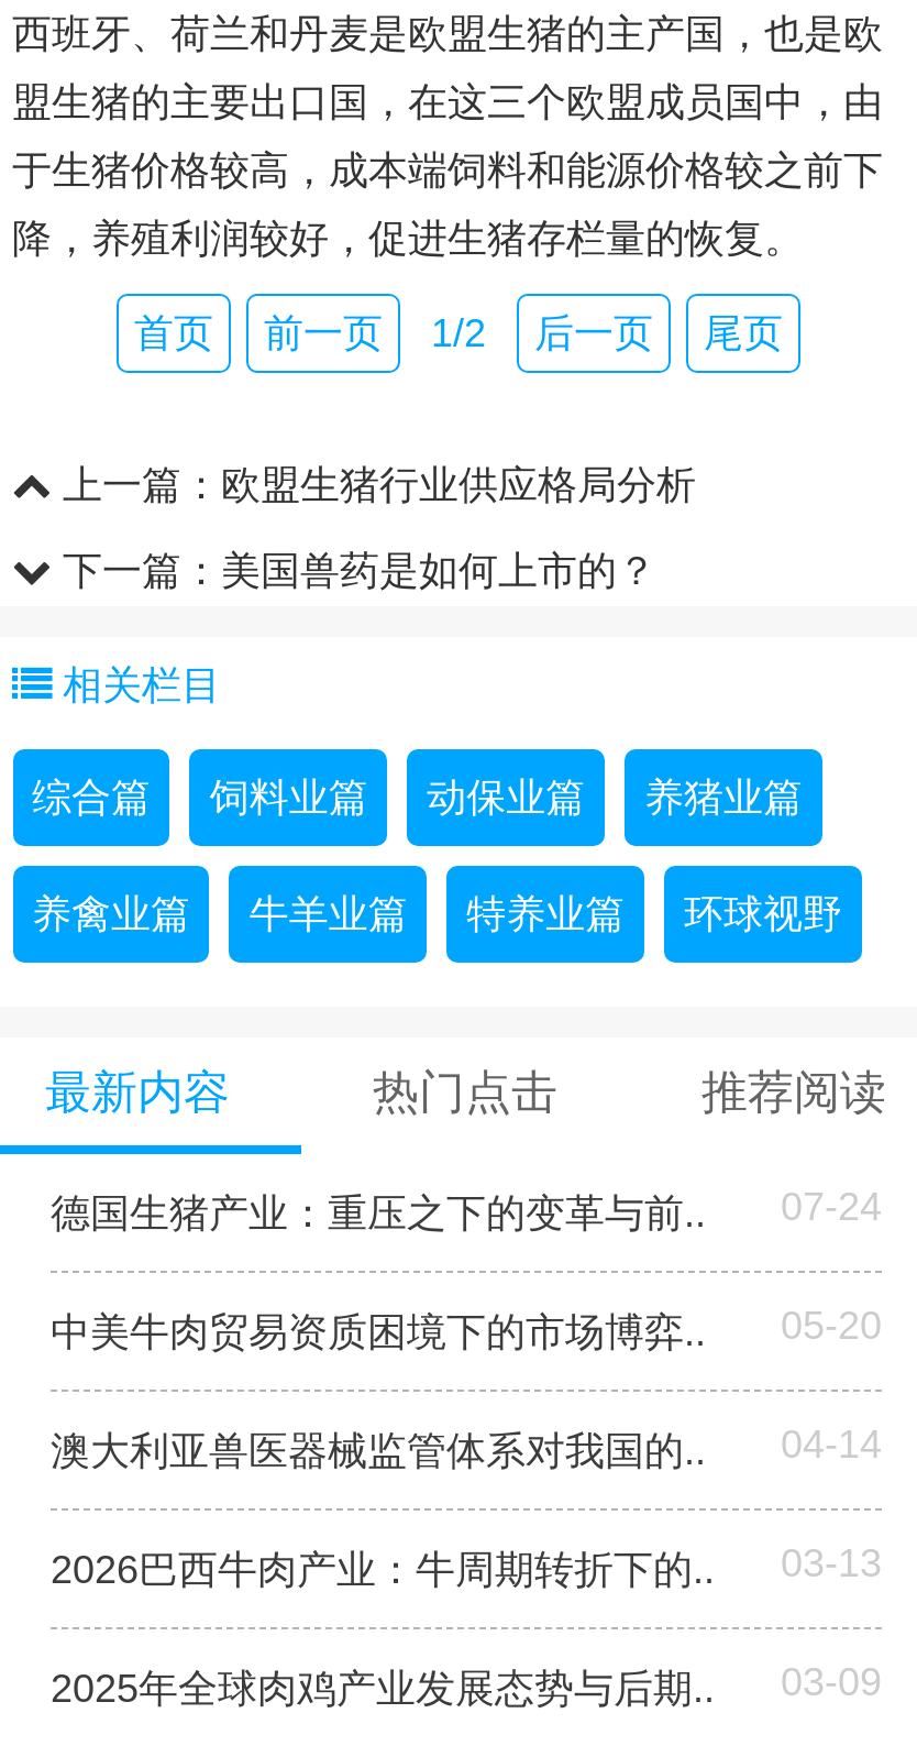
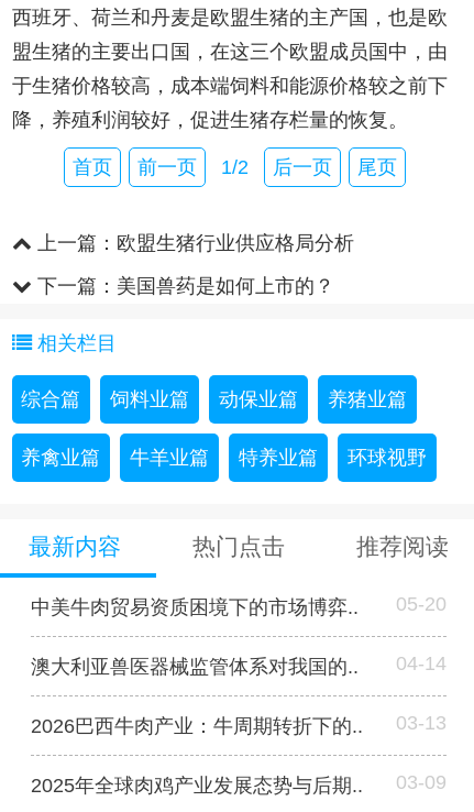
- 德国生猪产业：重压之下的变革与前..
- 07-24
